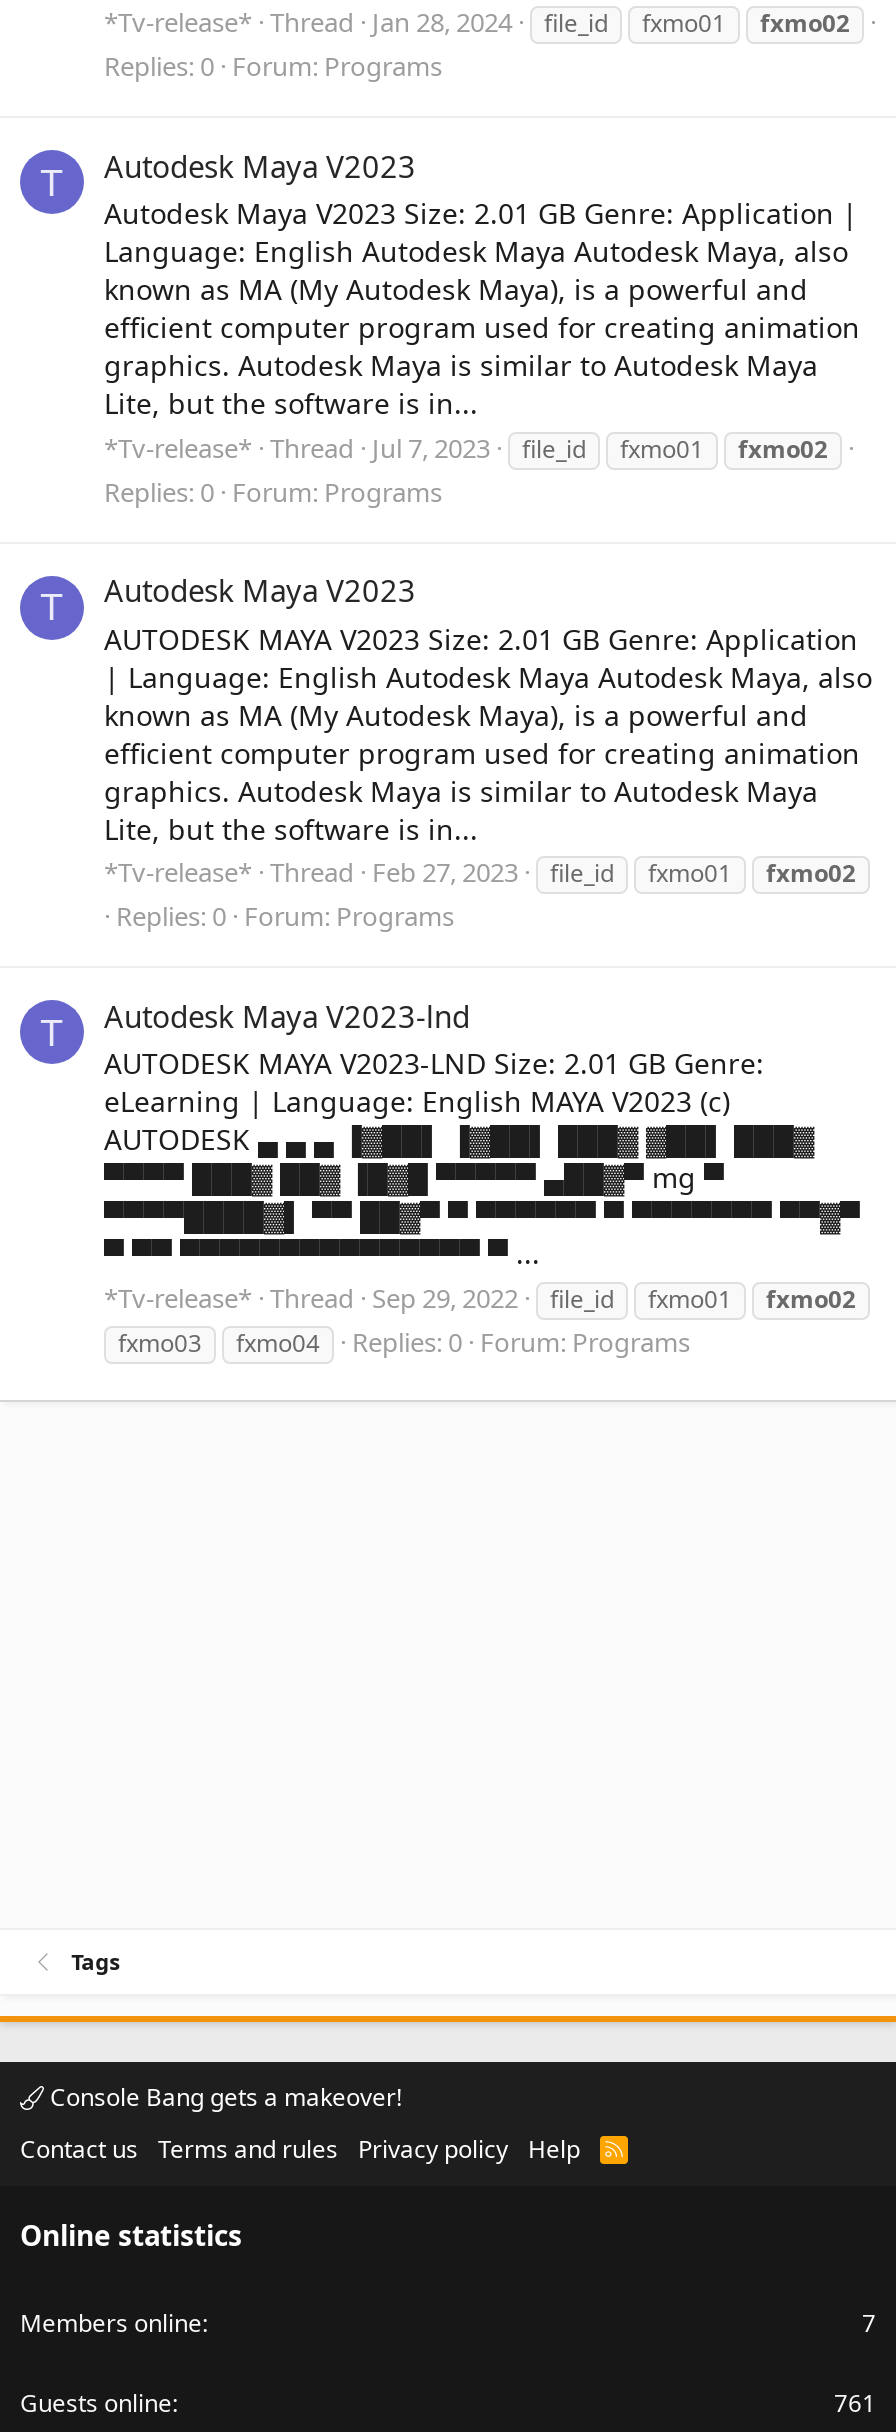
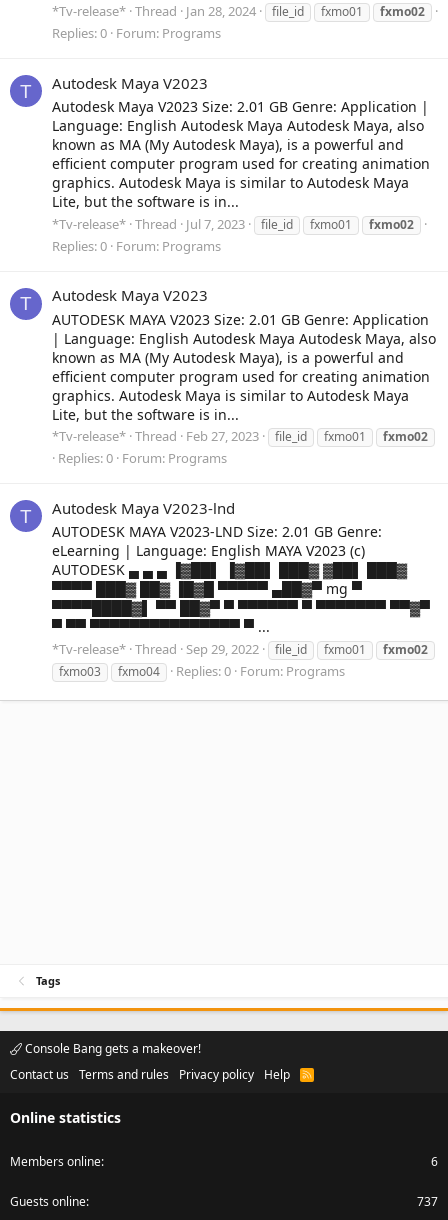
- 7
+ 6

- 761
+ 737
